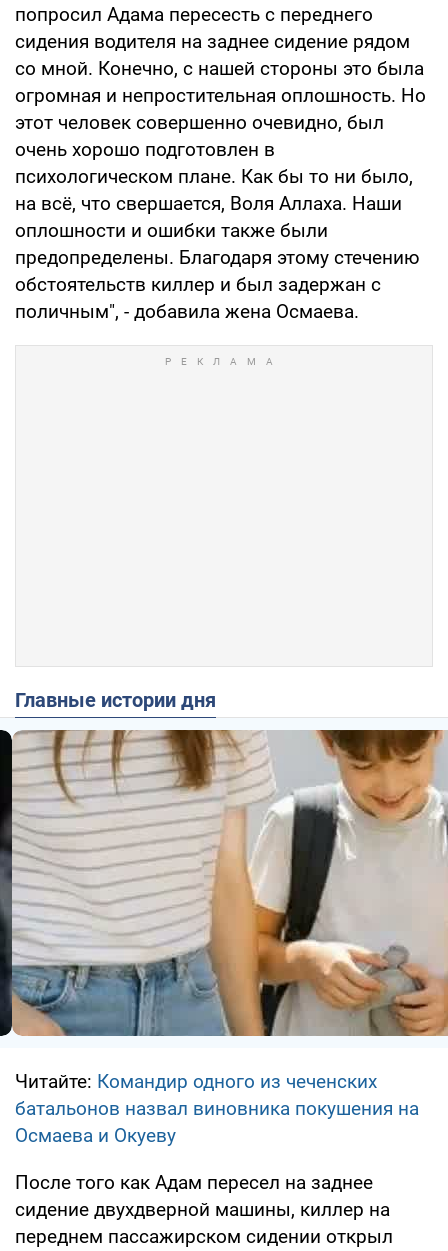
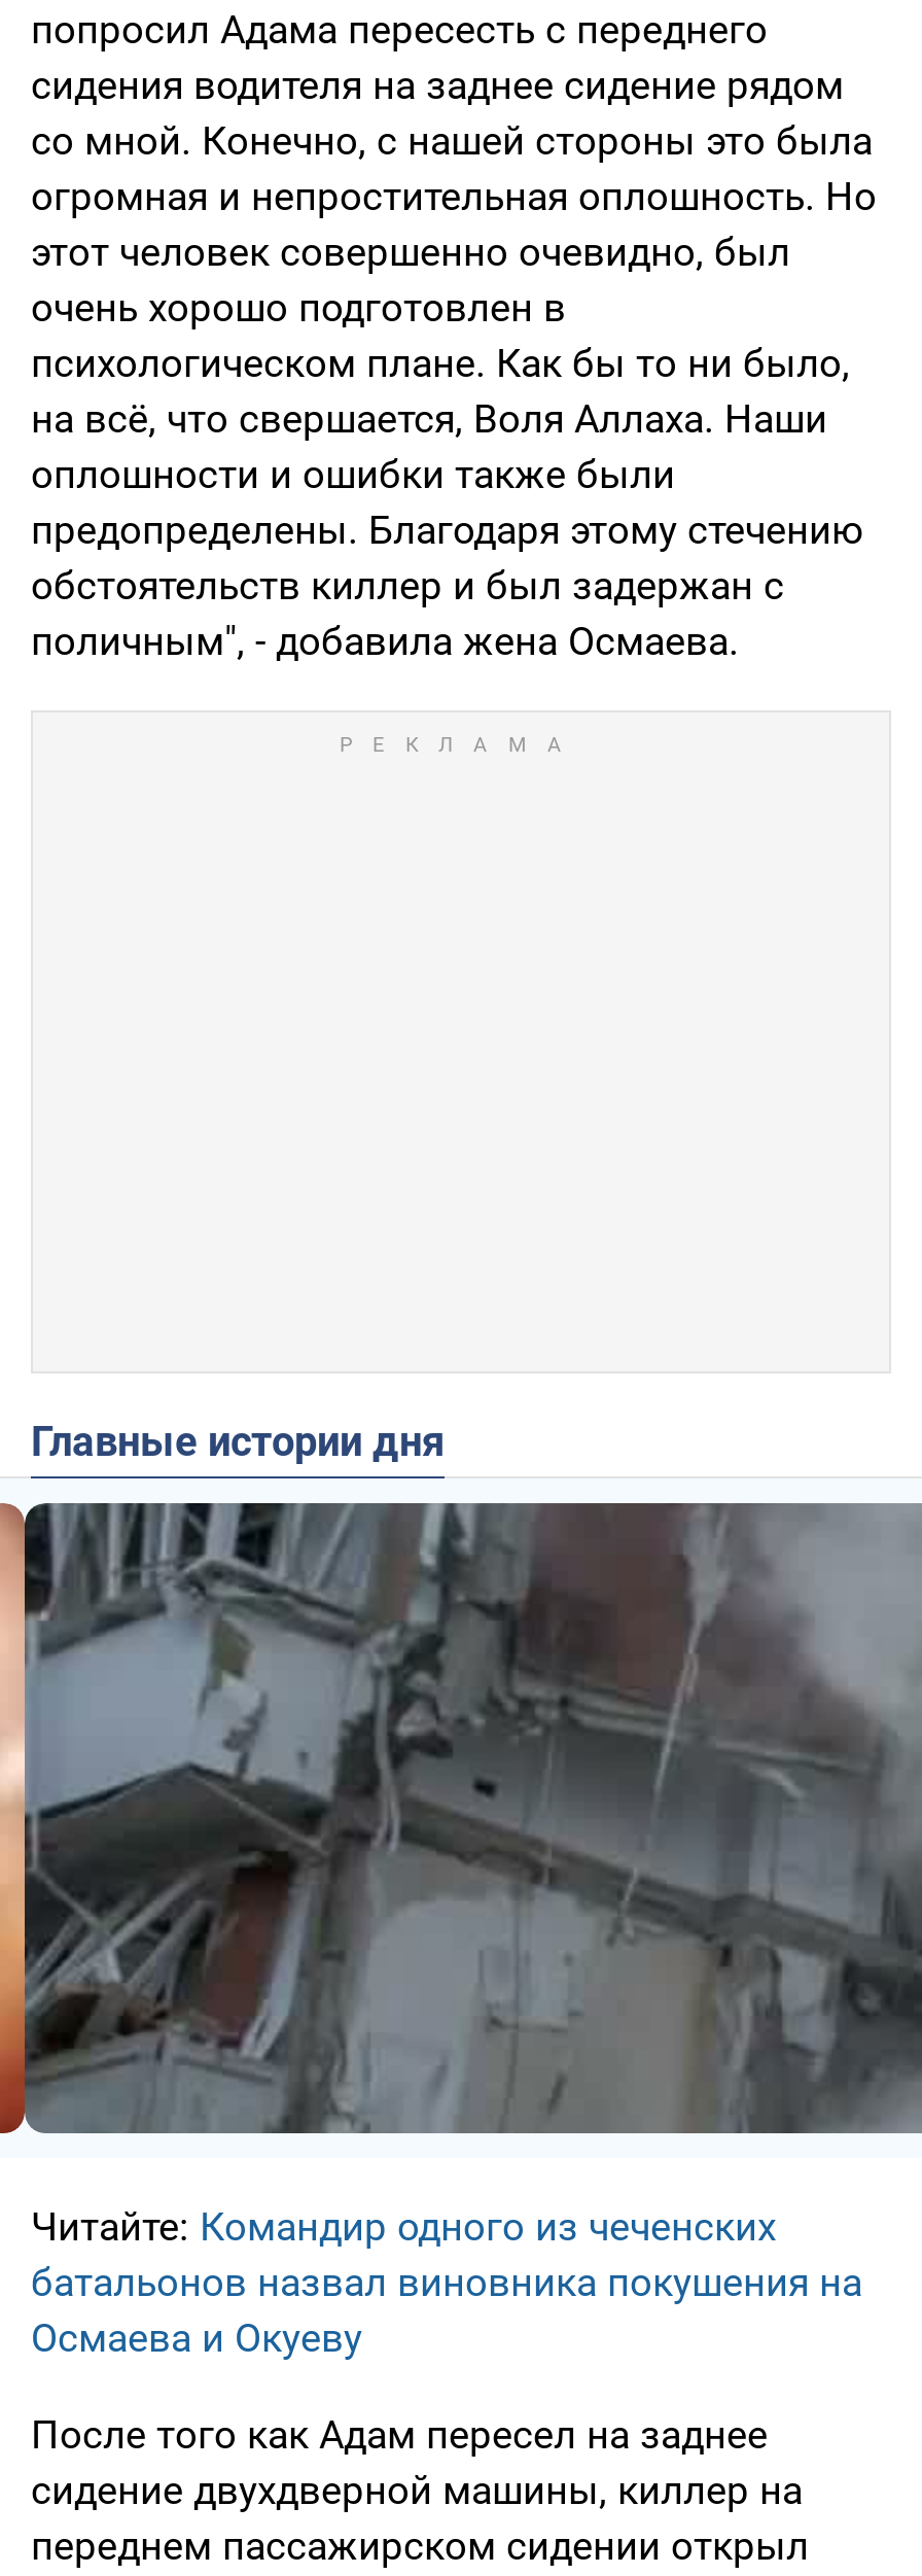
- [image]
+ [image]
